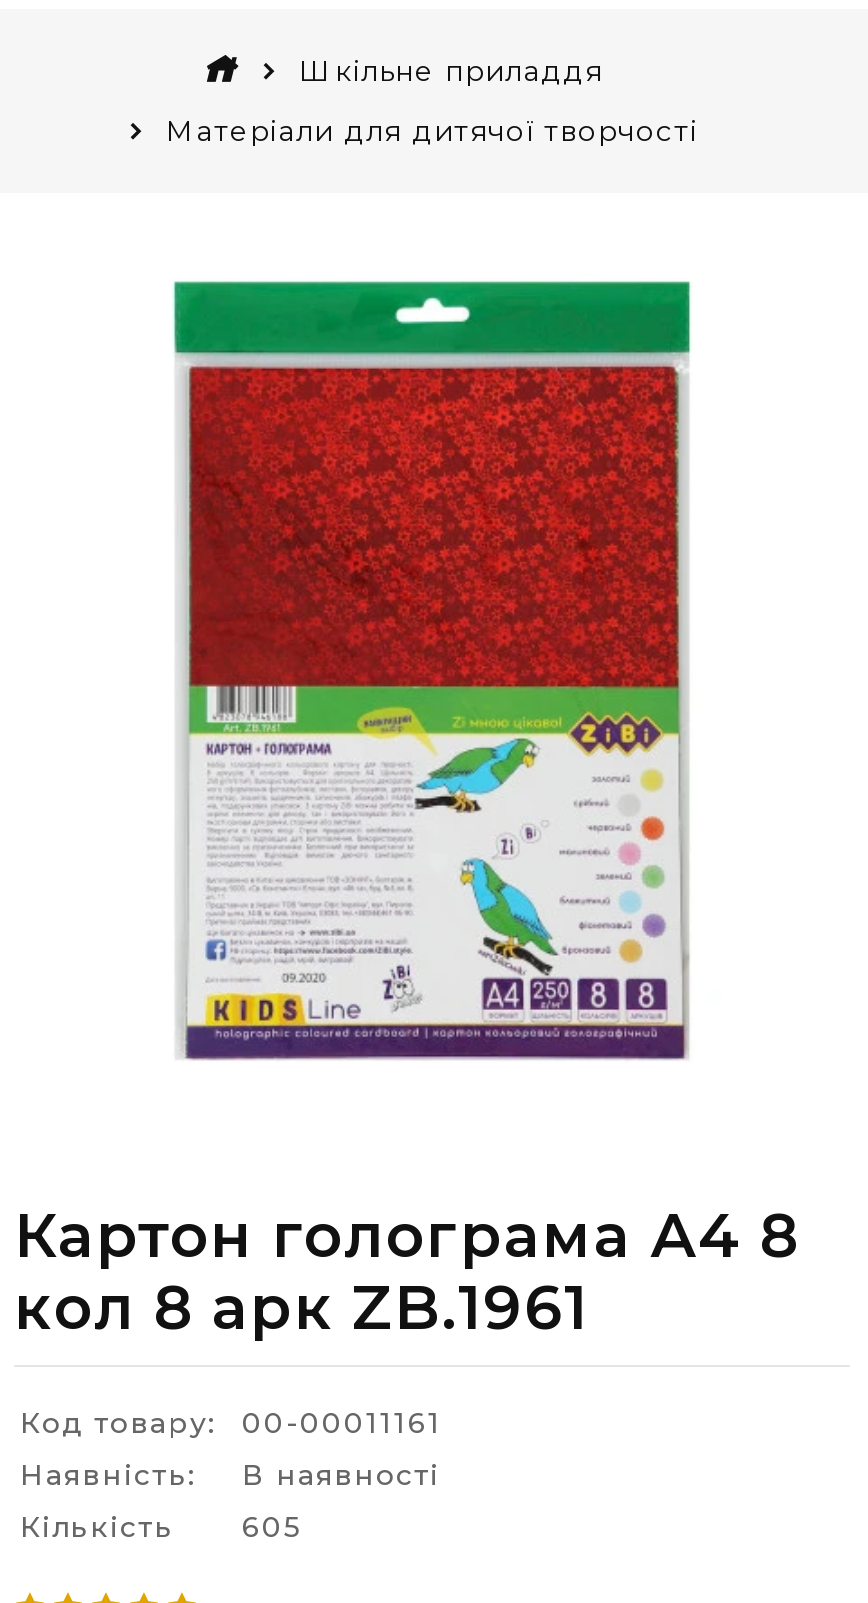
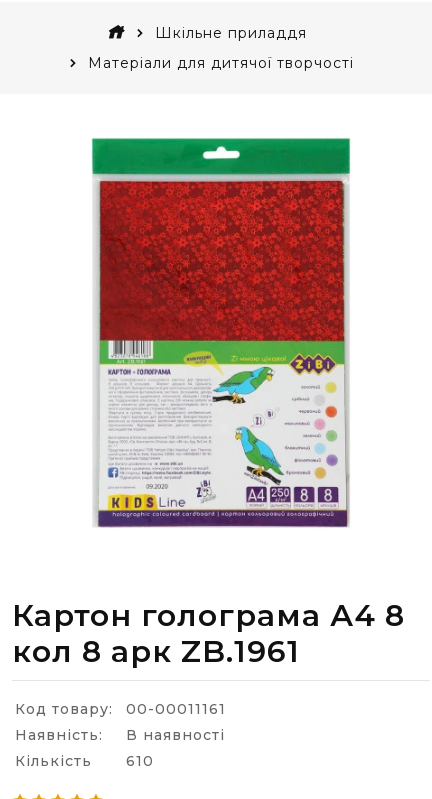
- Кількість 605
+ Кількість 610
